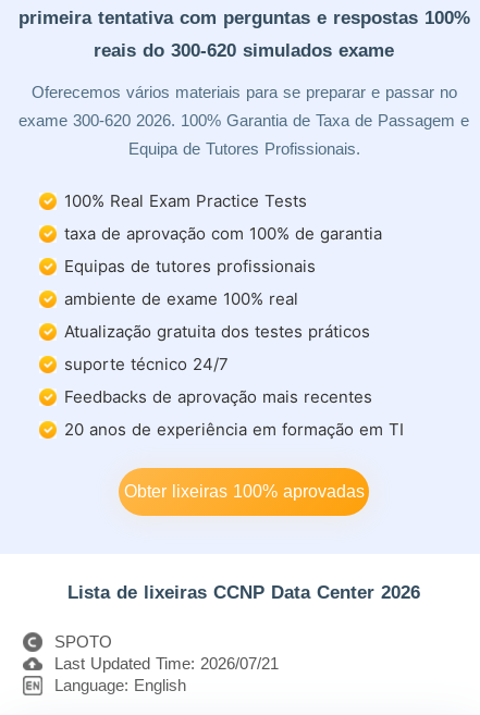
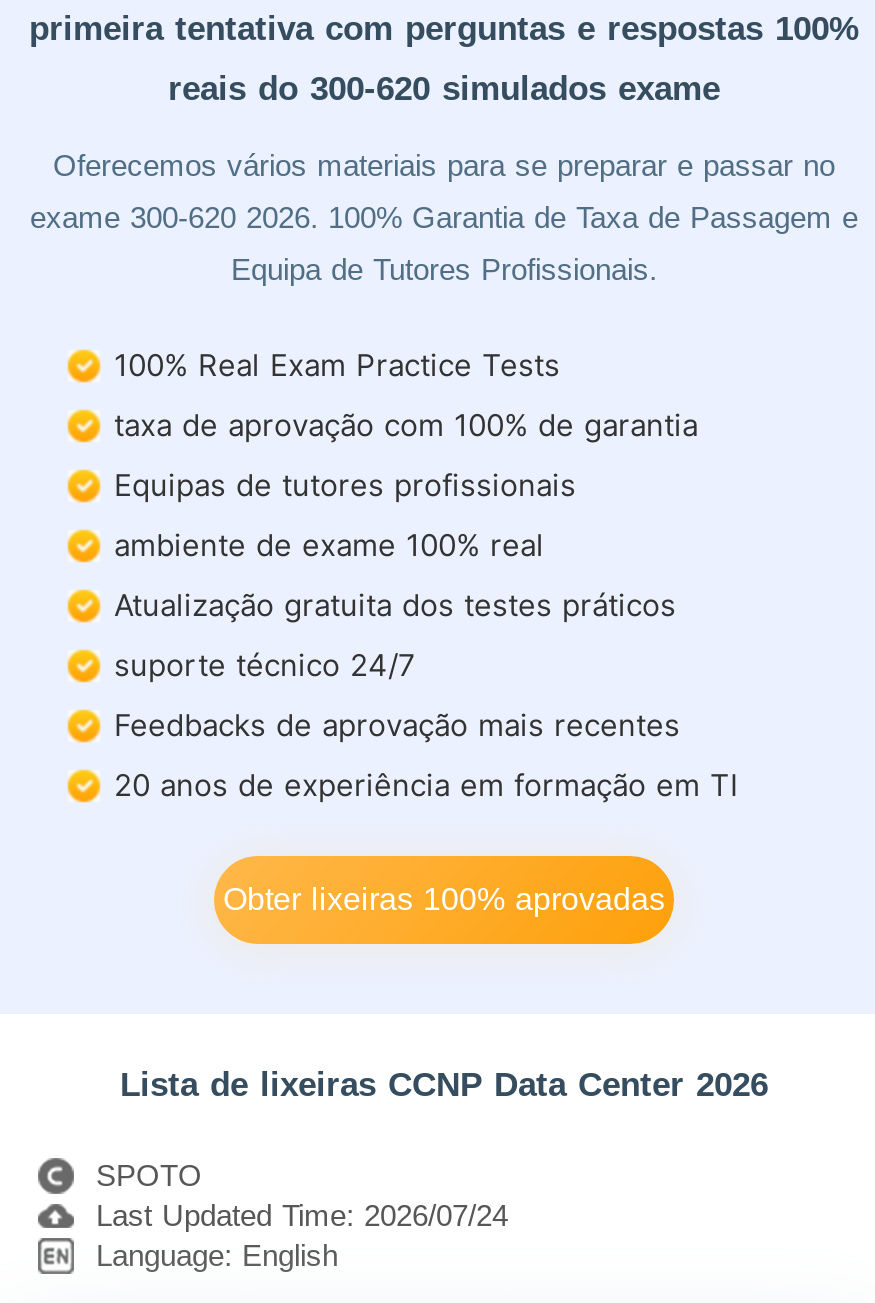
- Last Updated Time: 2026/07/21
+ Last Updated Time: 2026/07/24
